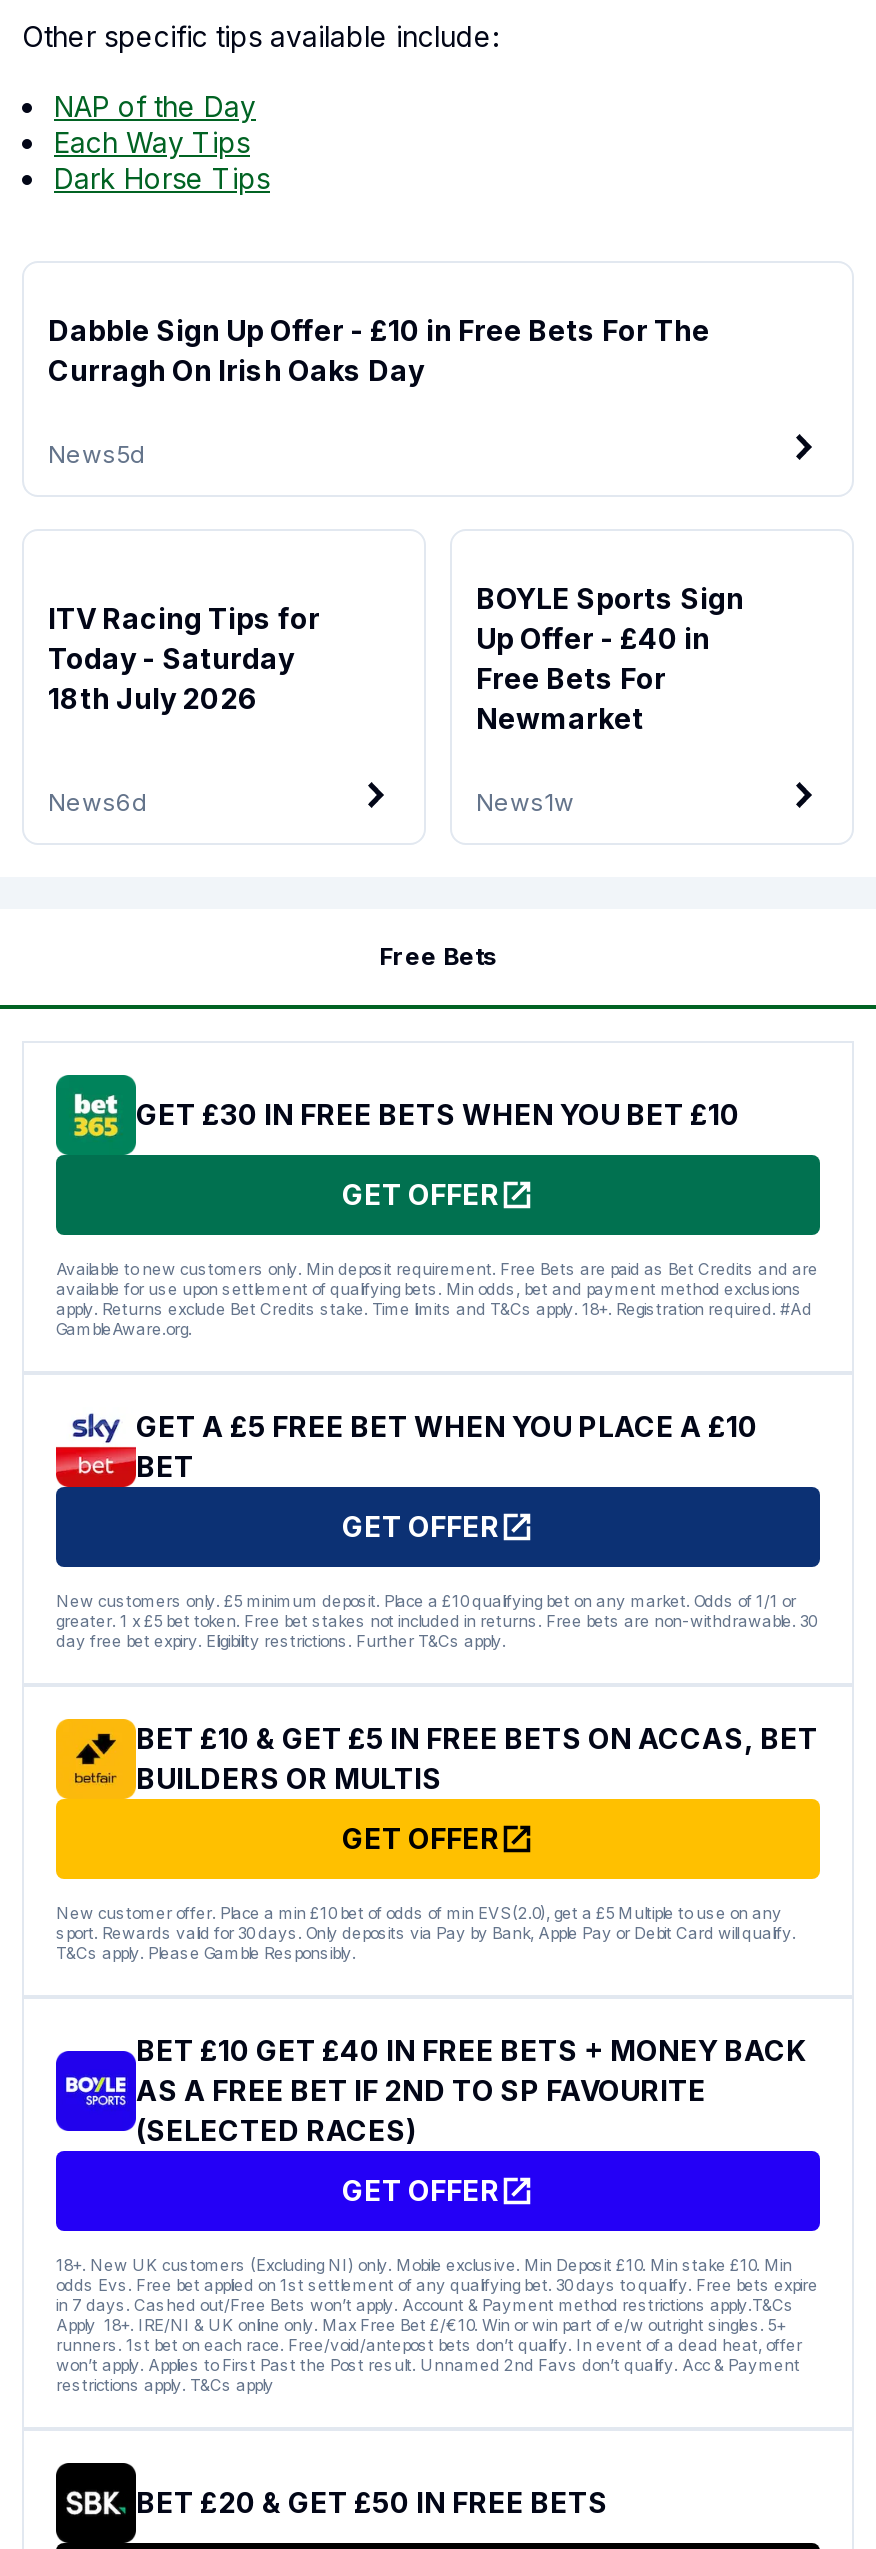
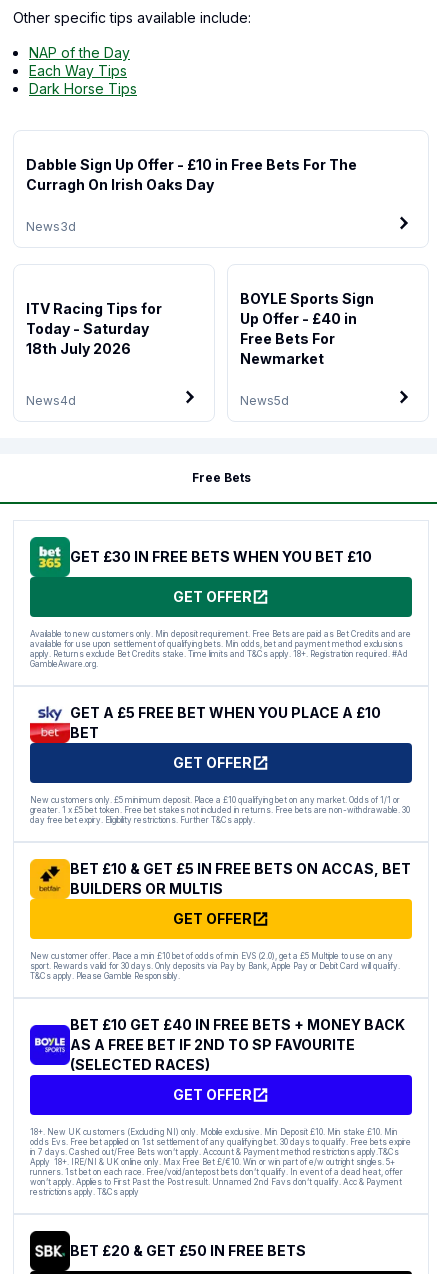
- News5d
+ News3d

- News6d
+ News4d

- News1w
+ News5d
